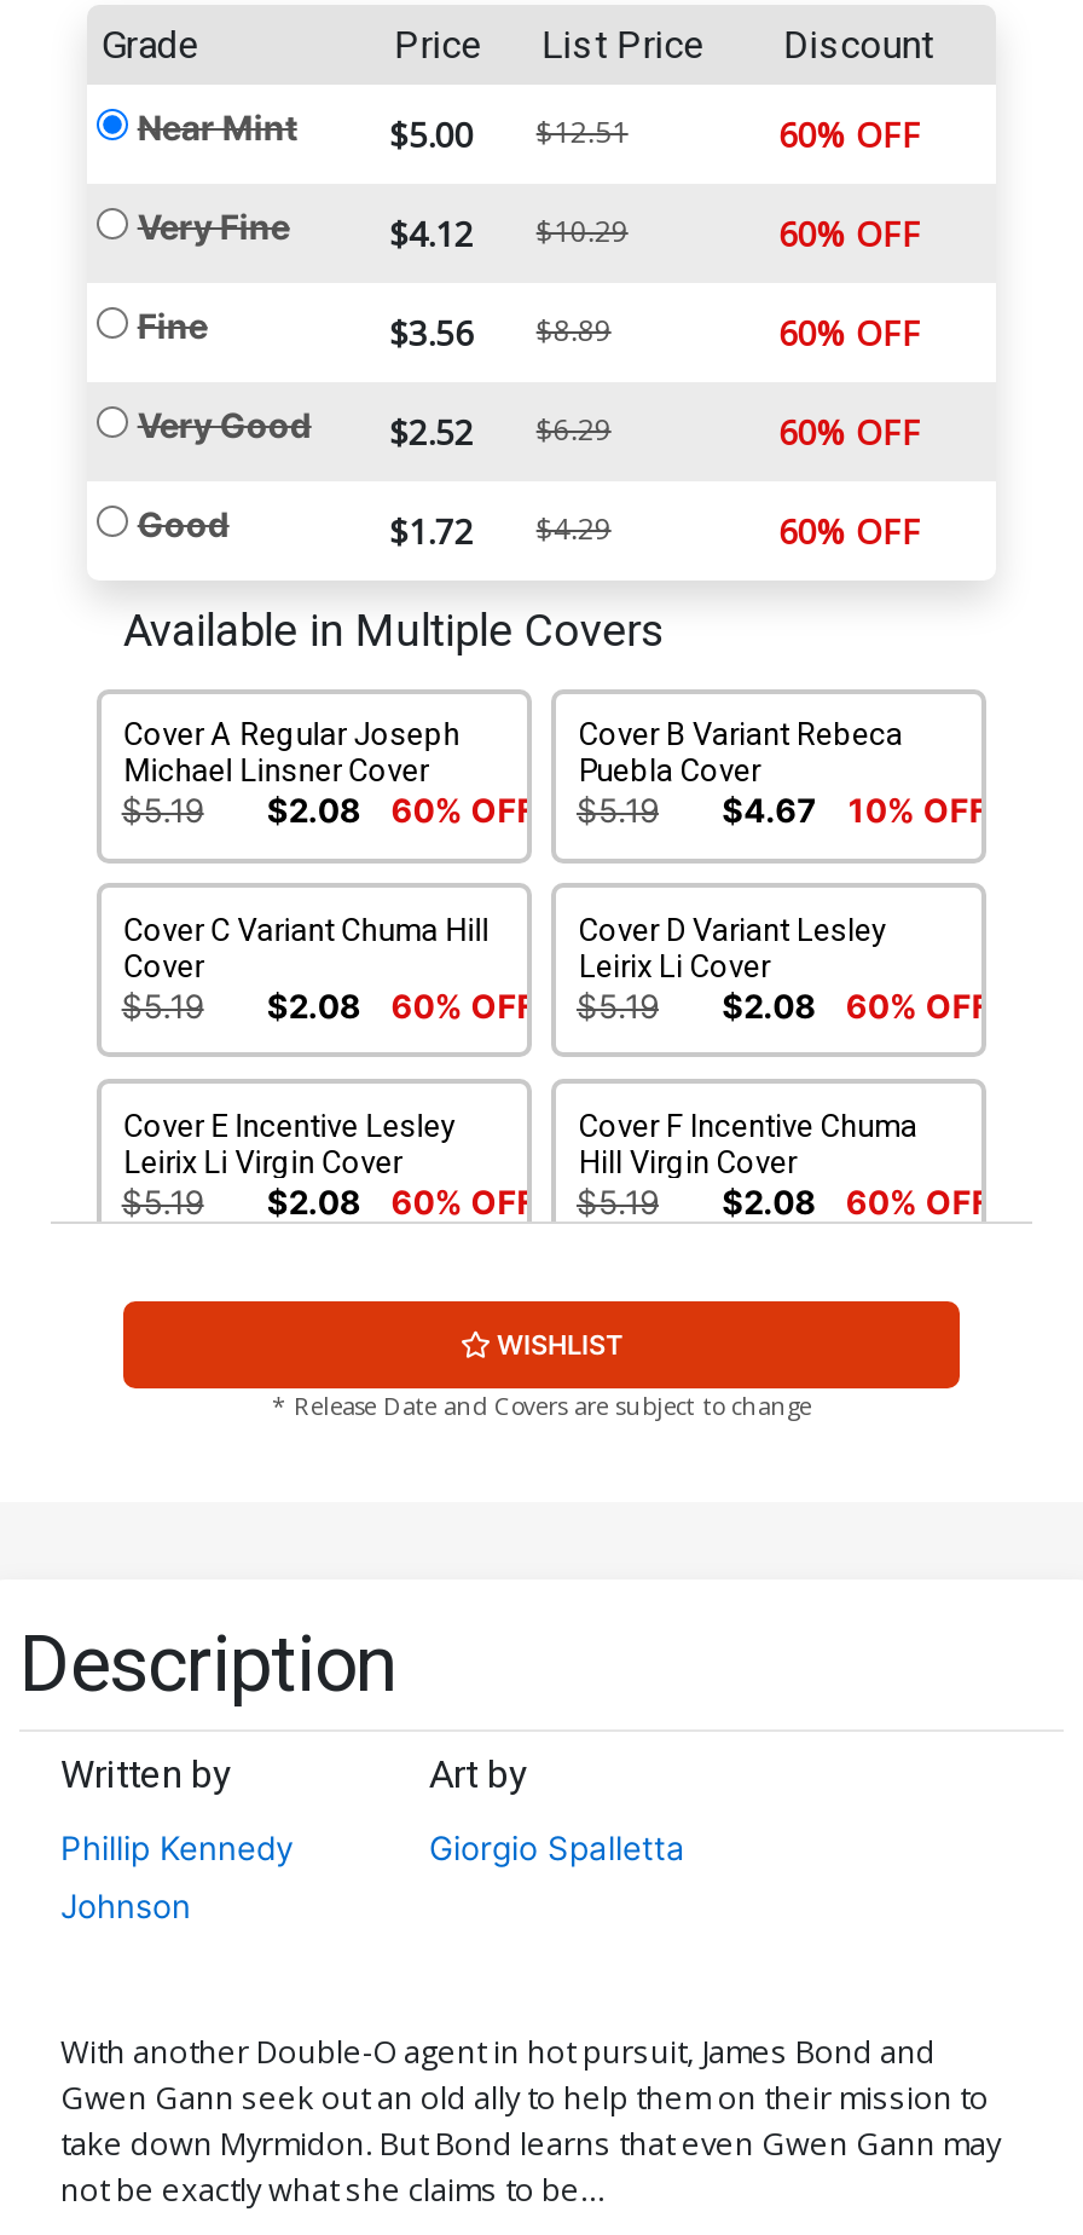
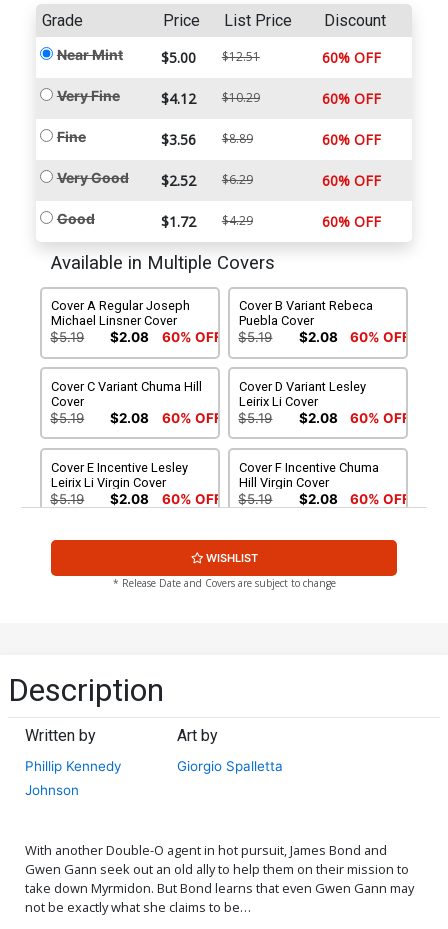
- $4.67
+ $2.08

- 10% OFF
+ 60% OFF
